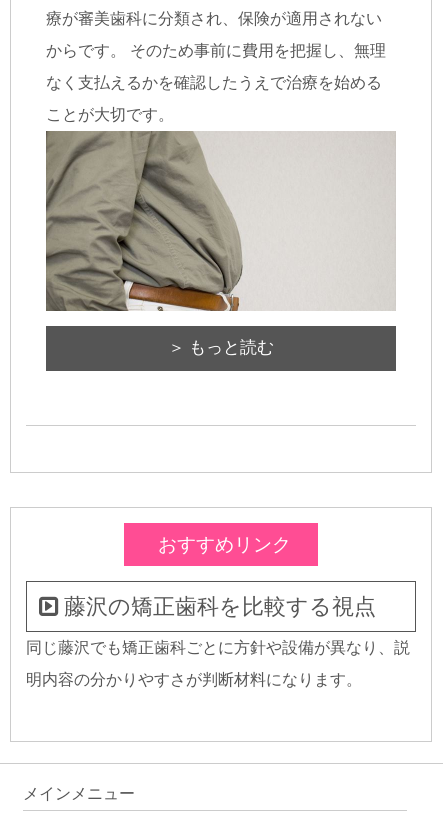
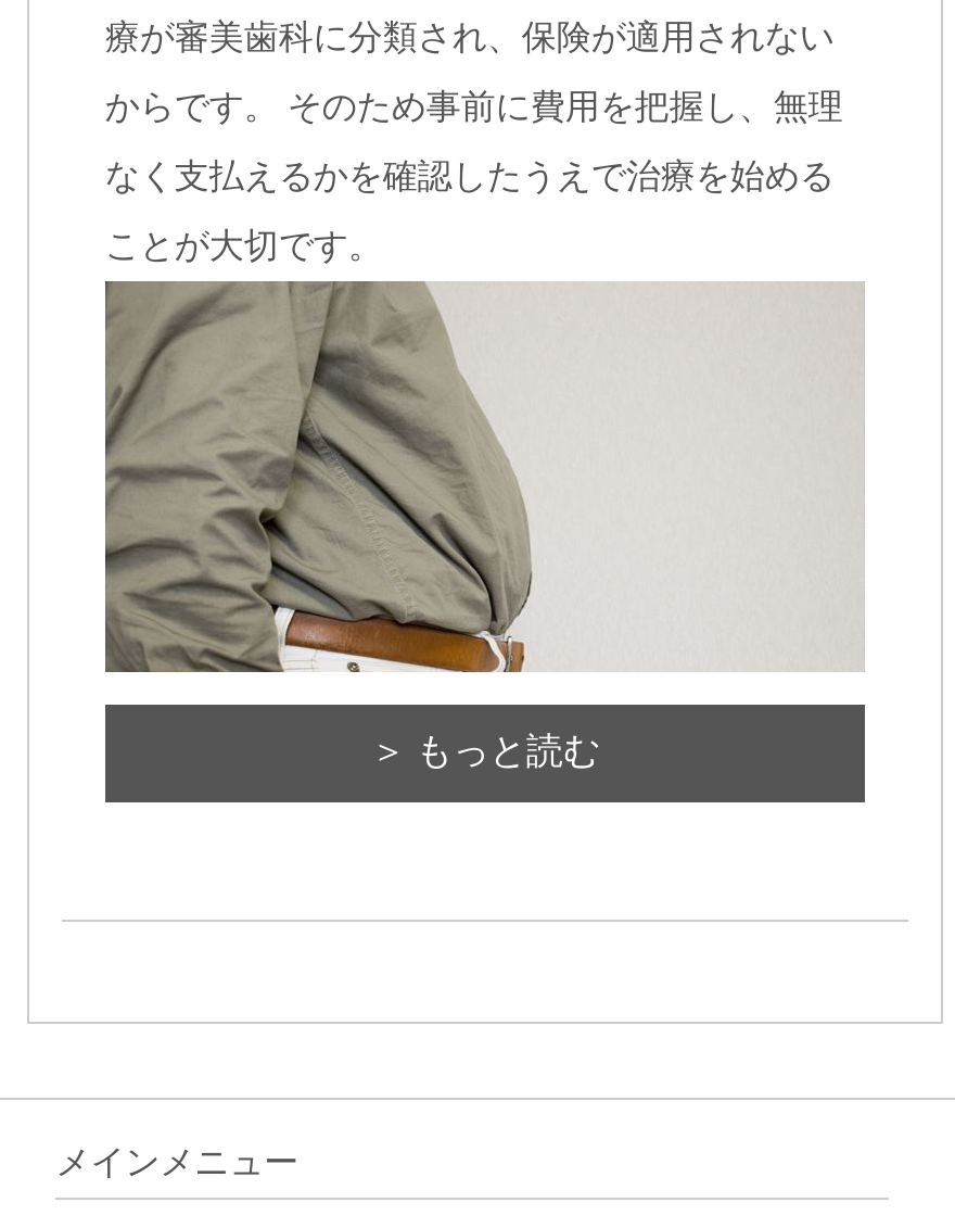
- おすすめリンク
- 藤沢の矯正歯科を比較する視点
- 同じ藤沢でも矯正歯科ごとに方針や設備が異なり、説
- 明内容の分かりやすさが判断材料になります。
